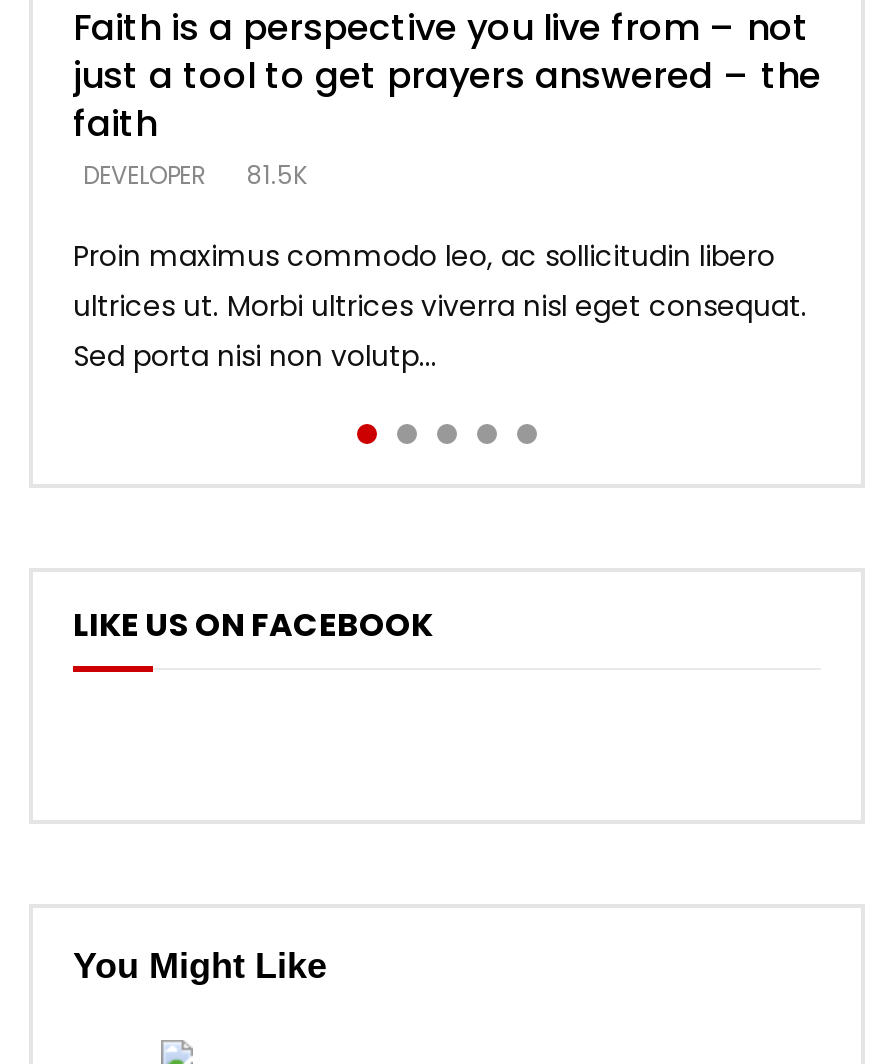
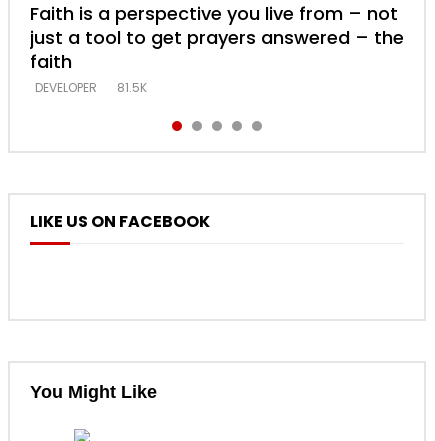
- Proin maximus commodo leo, ac sollicitudin libero
- ultrices ut. Morbi ultrices viverra nisl eget consequat.
- Sed porta nisi non volutp...
